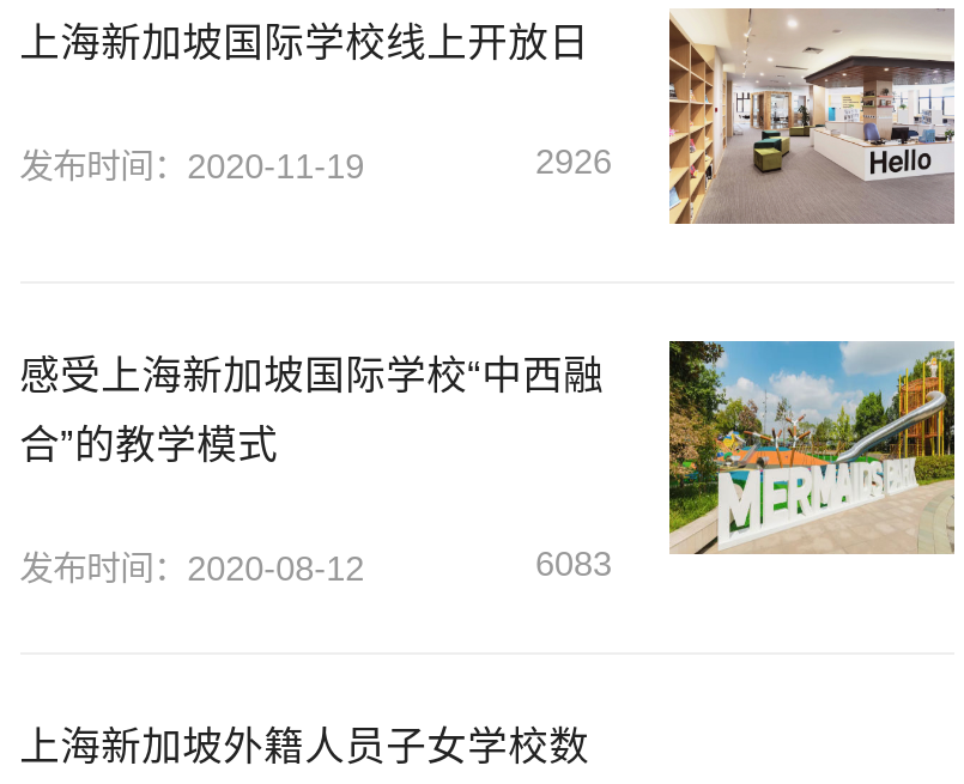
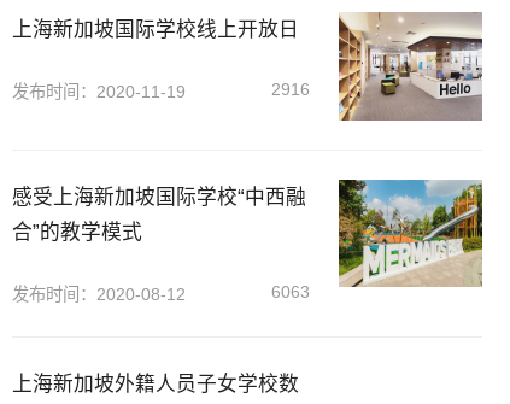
- 2926
+ 2916

- 6083
+ 6063
